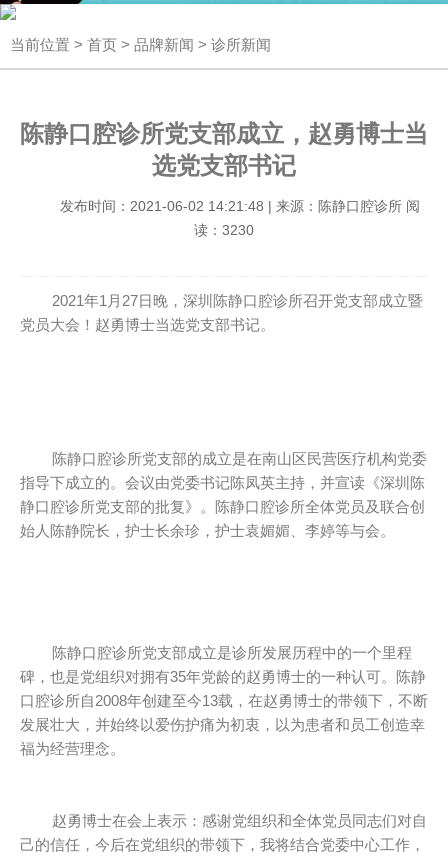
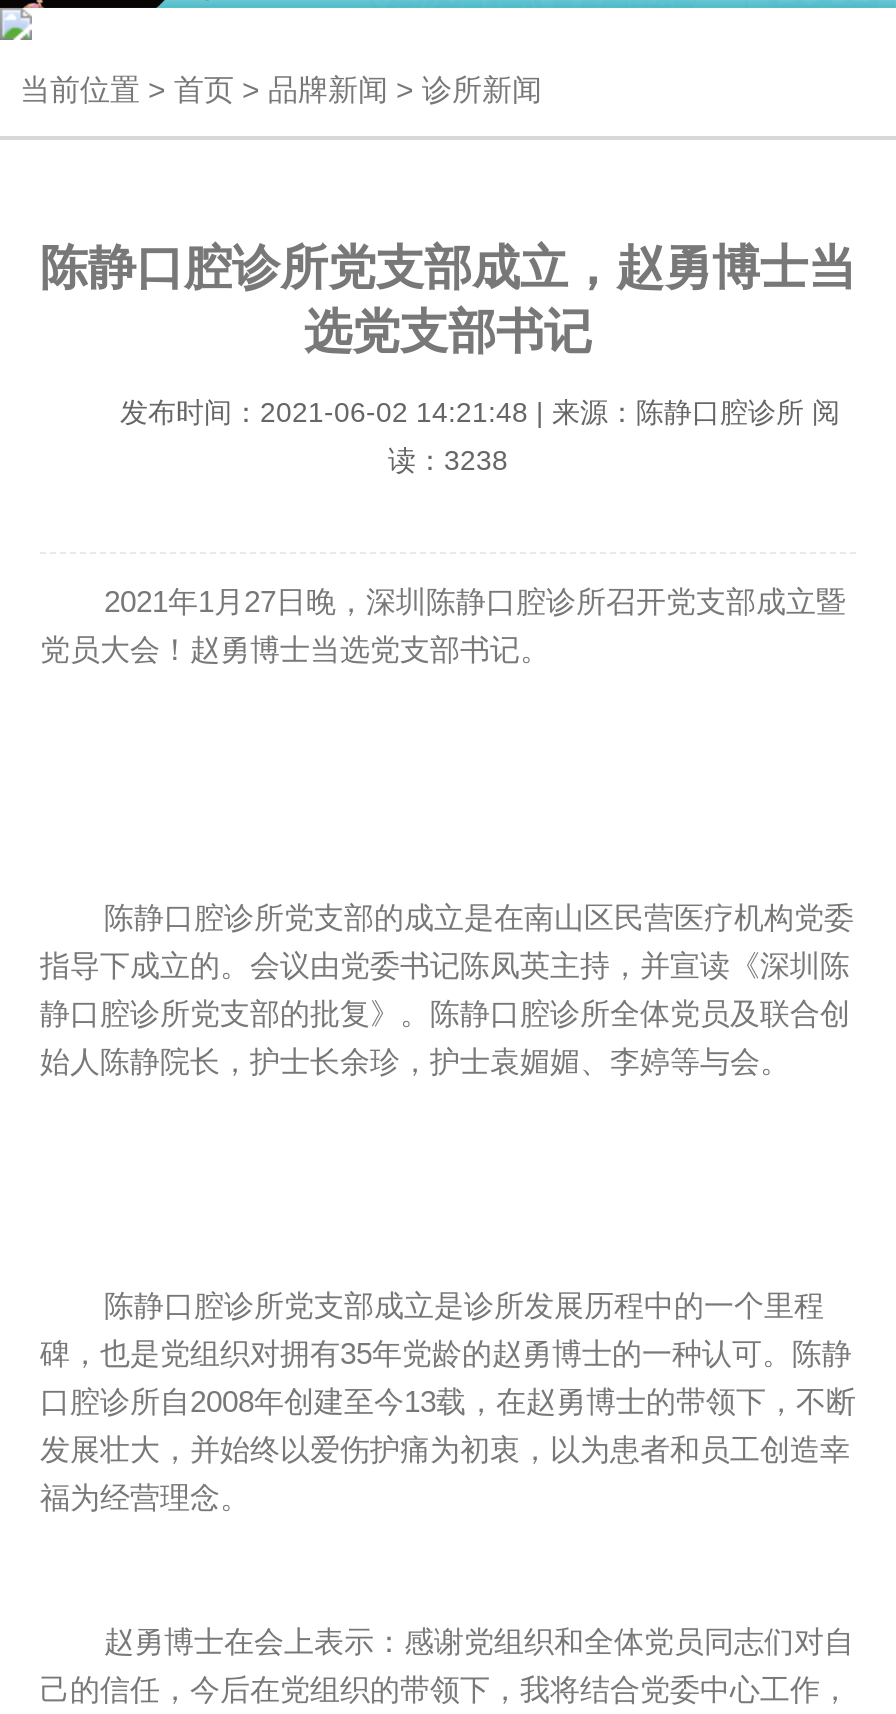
- 读：3230
+ 读：3238
